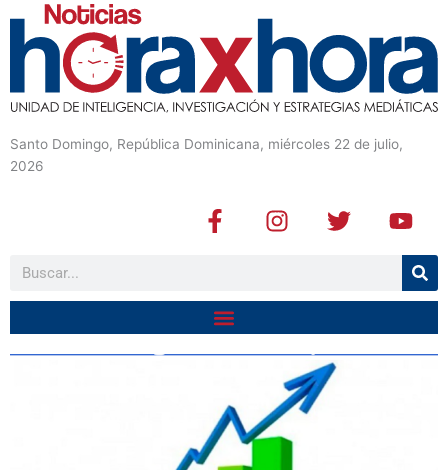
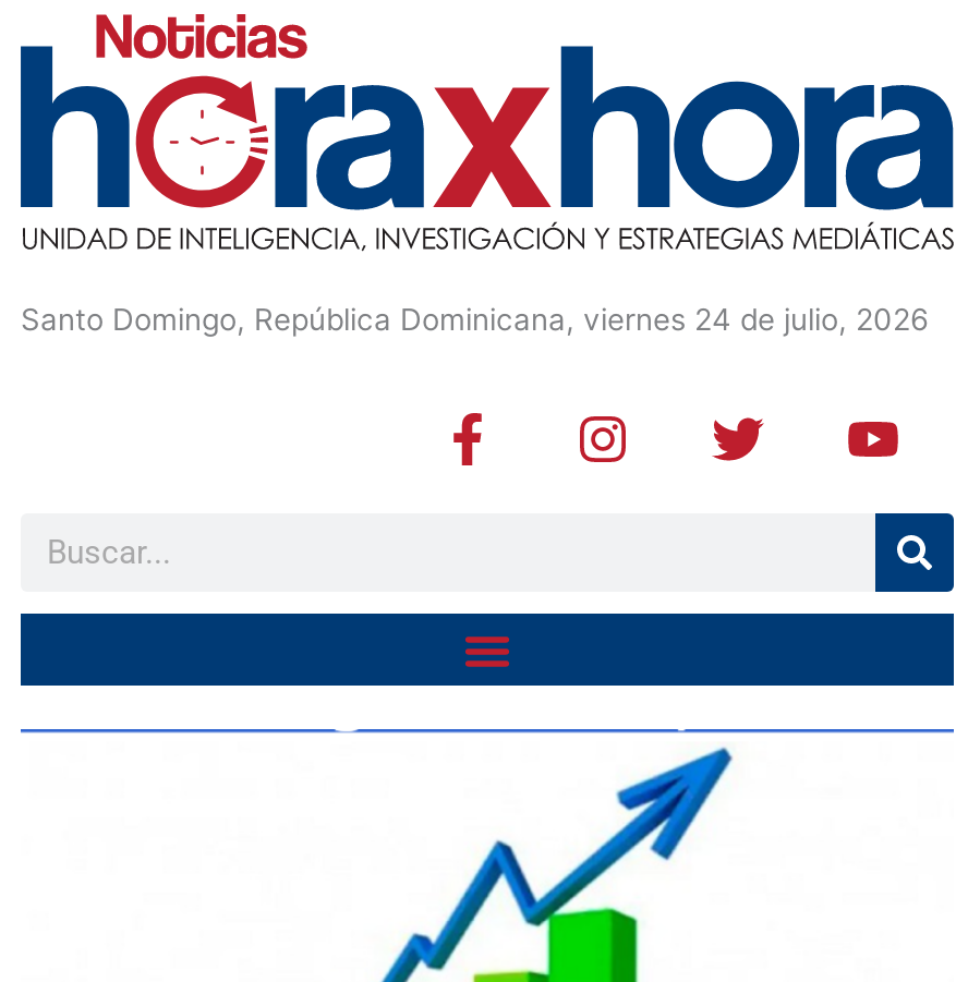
- Santo Domingo, República Dominicana, miércoles 22 de julio,
- 2026
+ Santo Domingo, República Dominicana, viernes 24 de julio, 2026
